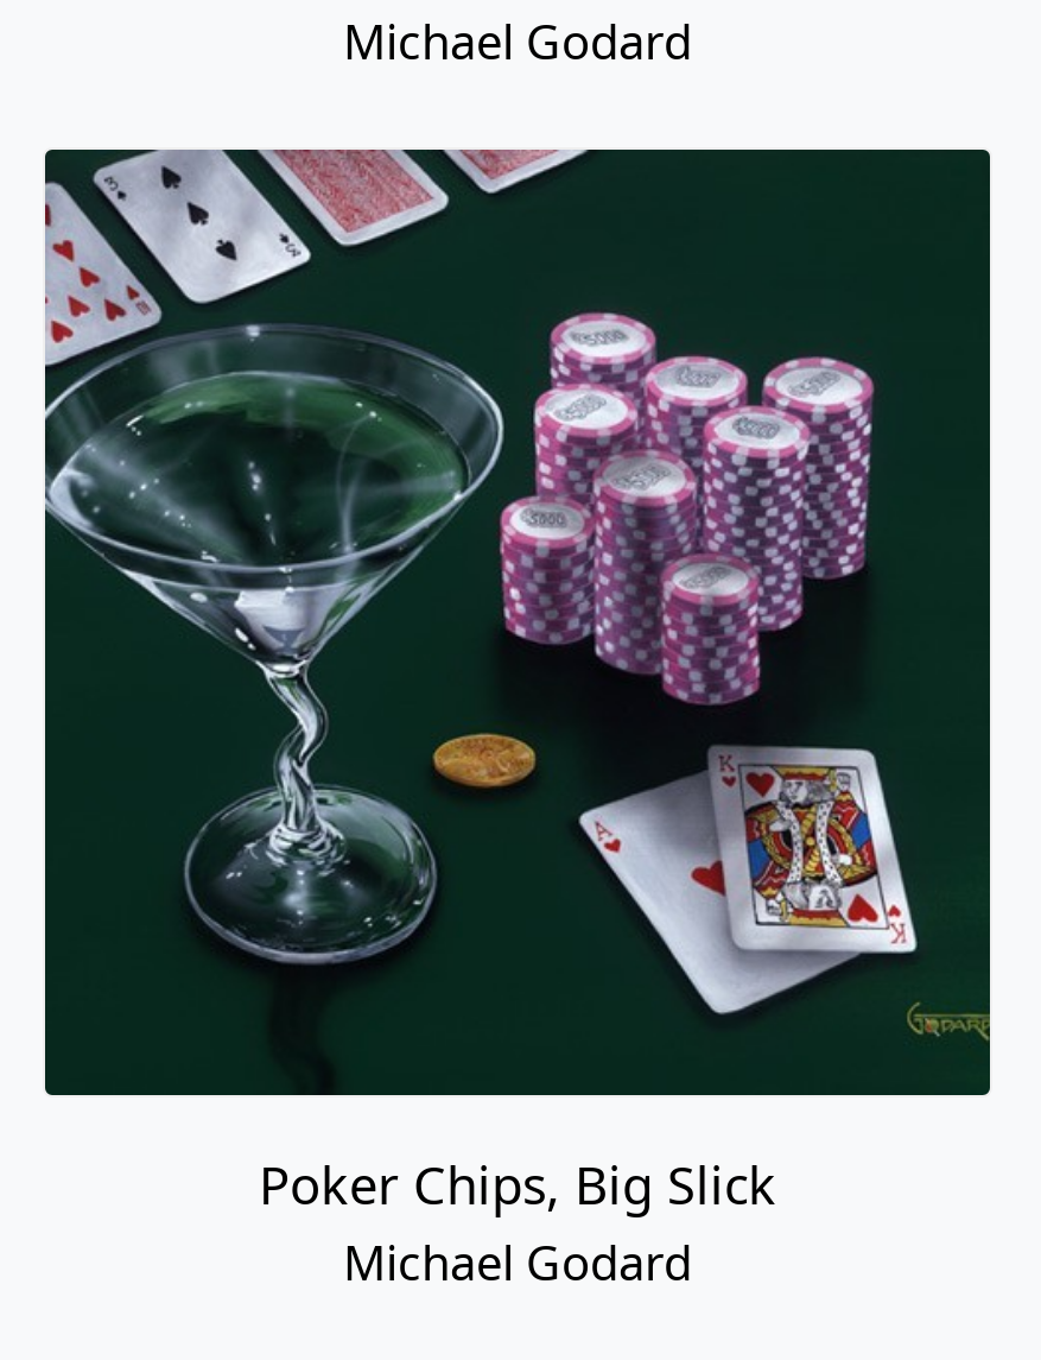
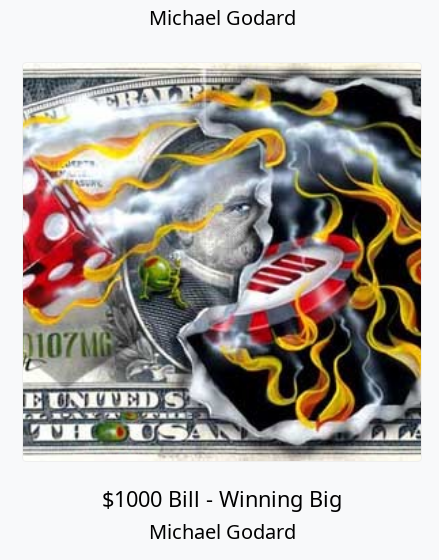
- [image]
- Poker Chips, Big Slick
+ [image]
+ $1000 Bill - Winning Big
